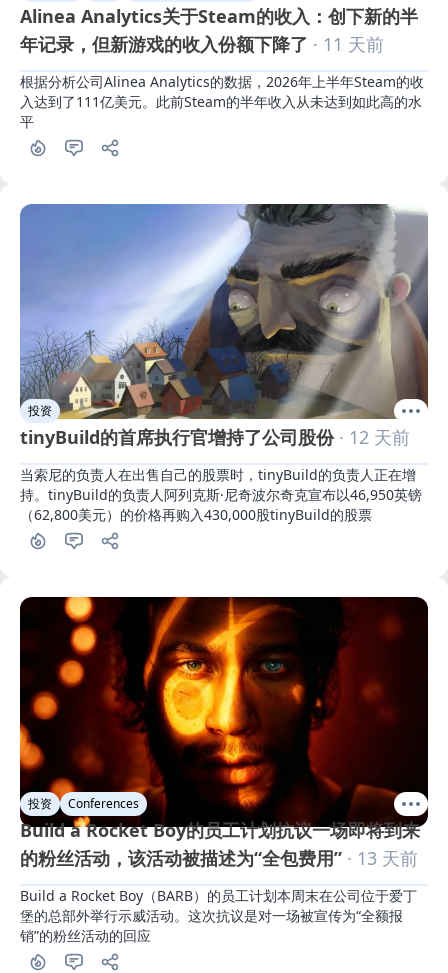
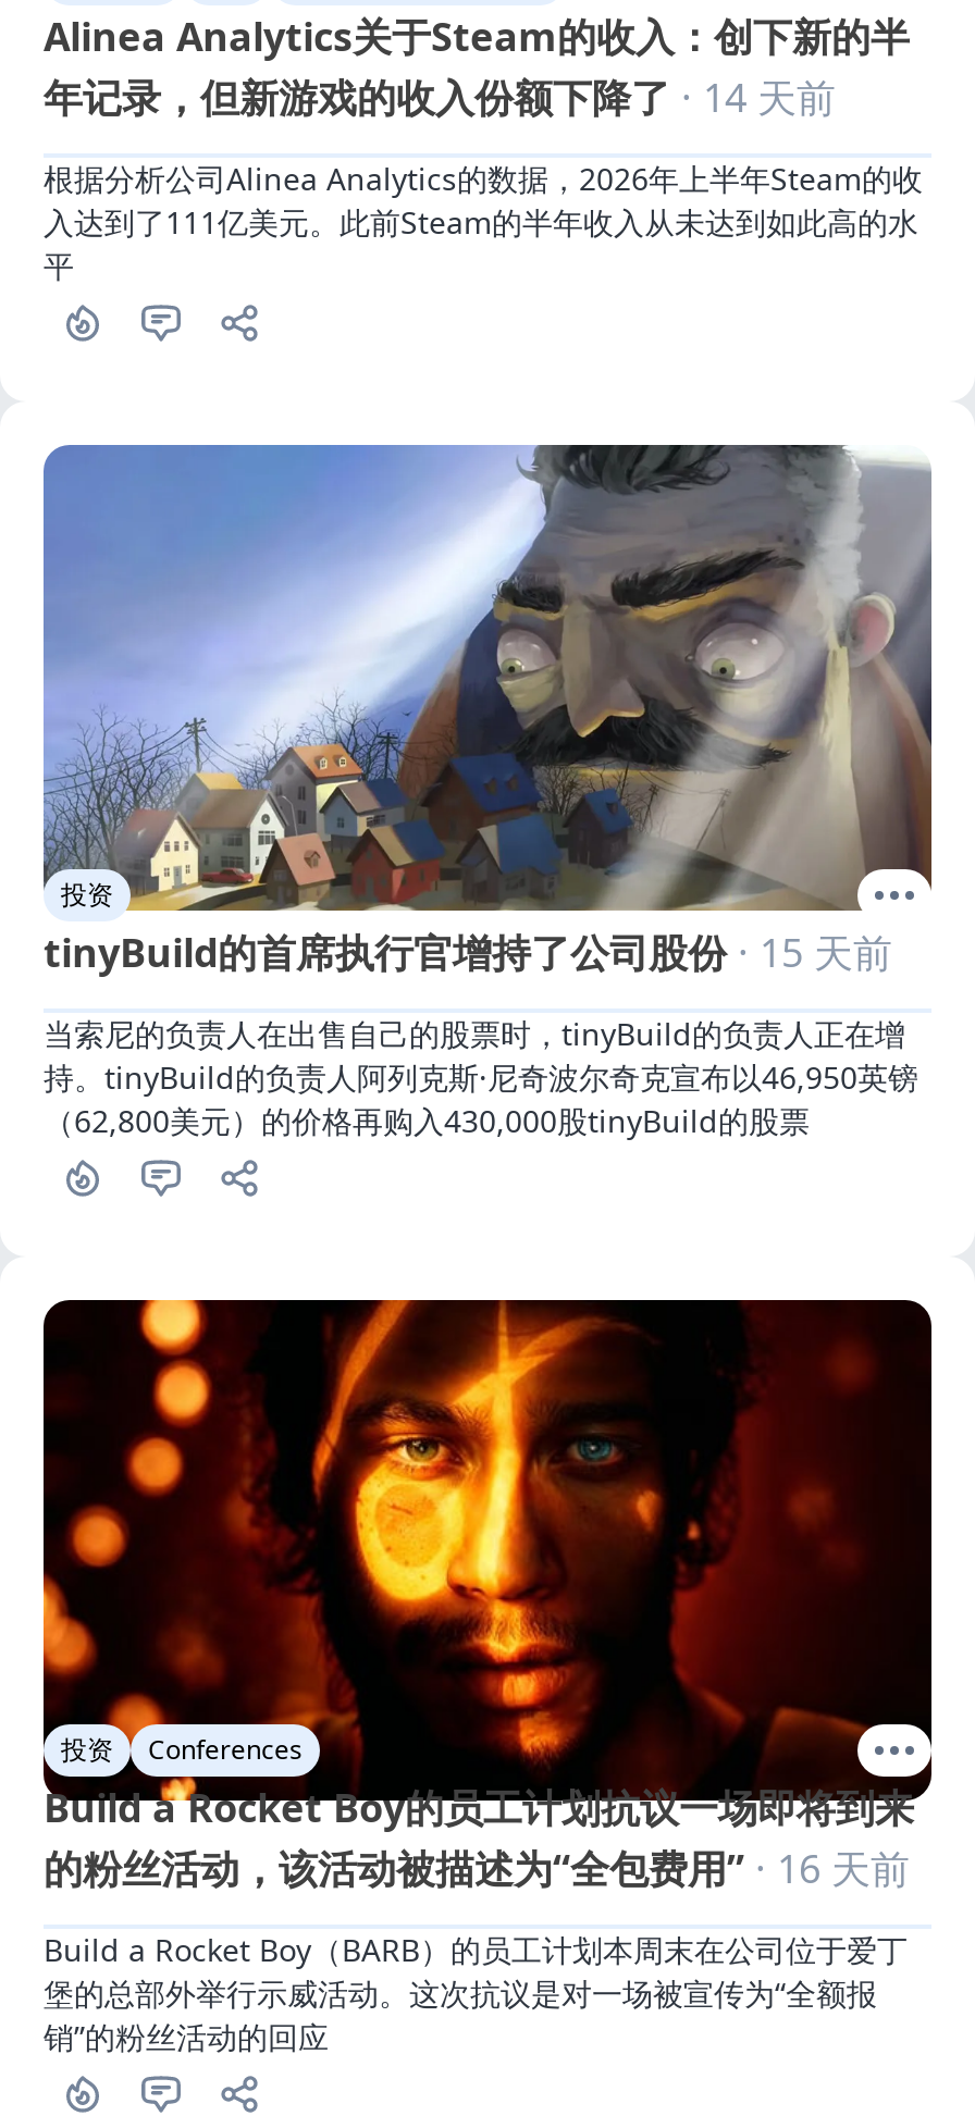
- 年记录，但新游戏的收入份额下降了· 11 天前
+ 年记录，但新游戏的收入份额下降了· 14 天前

- tinyBuild的首席执行官增持了公司股份· 12 天前
+ tinyBuild的首席执行官增持了公司股份· 15 天前

- 的粉丝活动，该活动被描述为“全包费用” · 13 天前
+ 的粉丝活动，该活动被描述为“全包费用” · 16 天前
